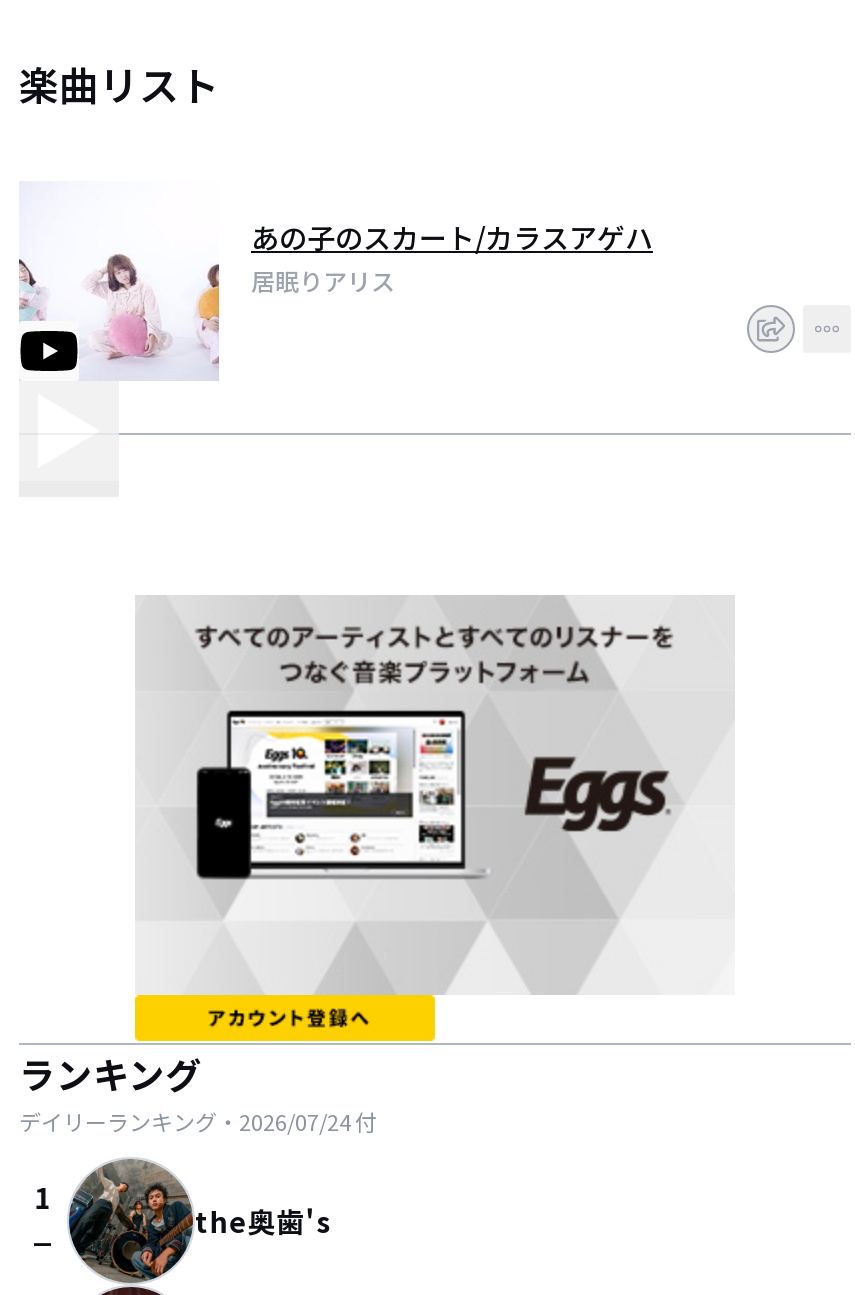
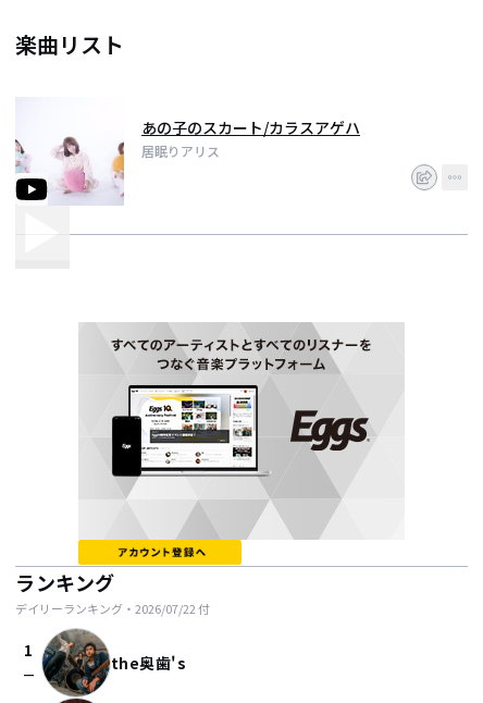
- デイリーランキング・2026/07/24付
+ デイリーランキング・2026/07/22付
